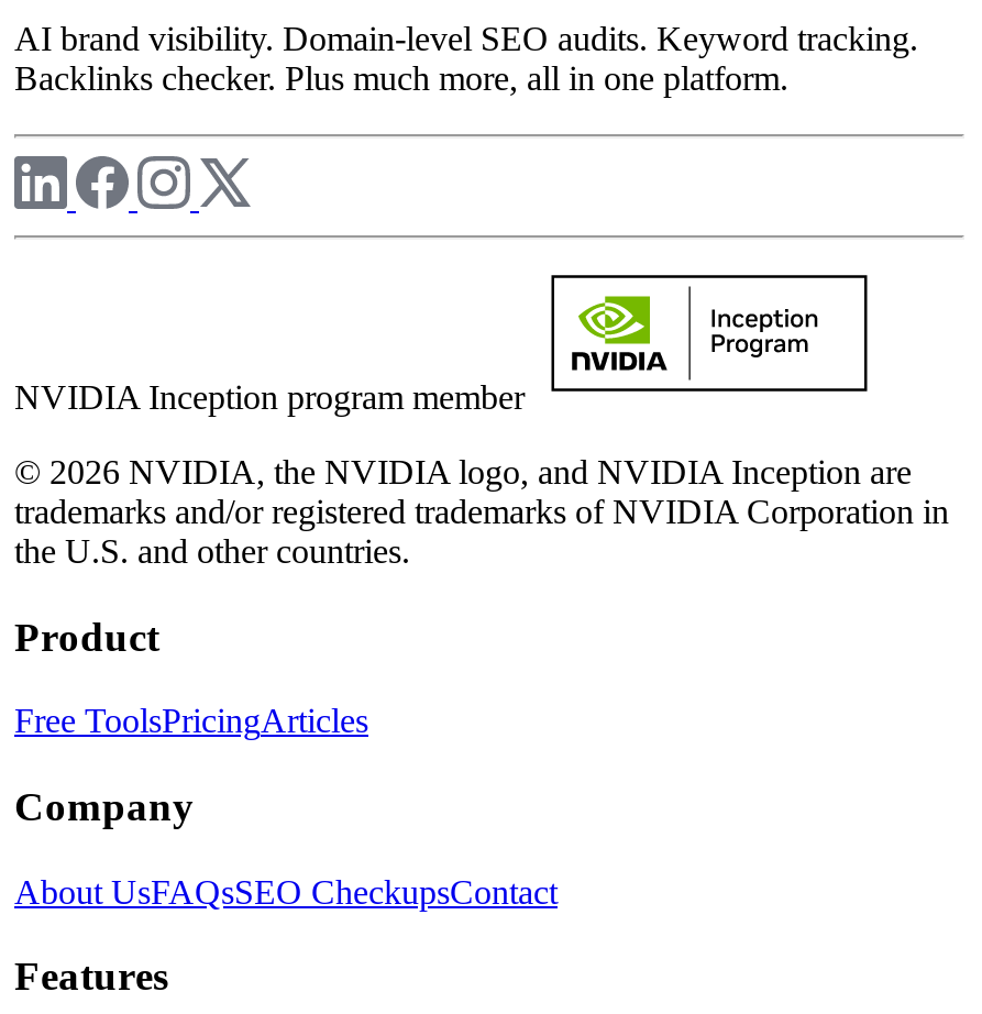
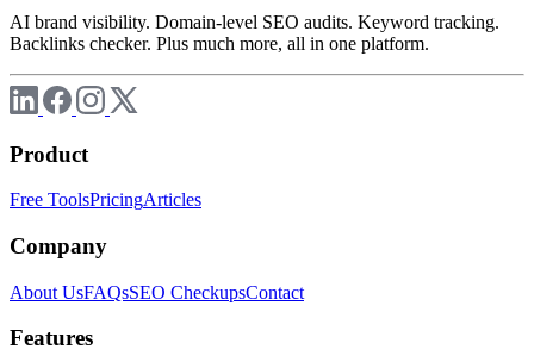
- [image]
- NVIDIA Inception program member
- © 2026 NVIDIA, the NVIDIA logo, and NVIDIA Inception are
- trademarks and/or registered trademarks of NVIDIA Corporation in
- the U.S. and other countries.
